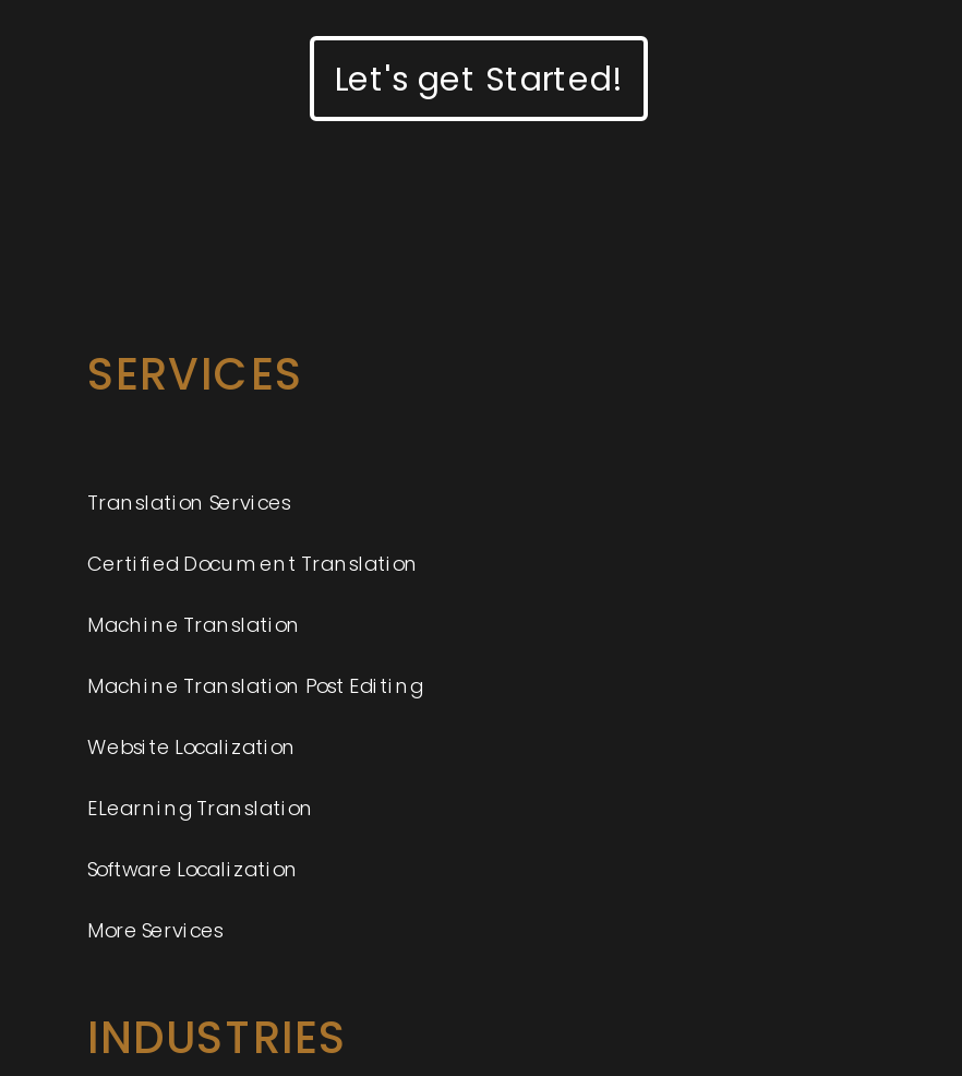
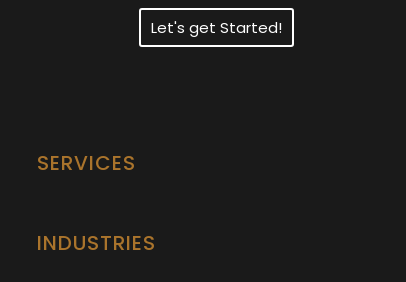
- Translation Services
- Certified Document Translation
- Machine Translation
- Machine Translation Post Editing
- Website Localization
- ELearning Translation
- Software Localization
- More Services
